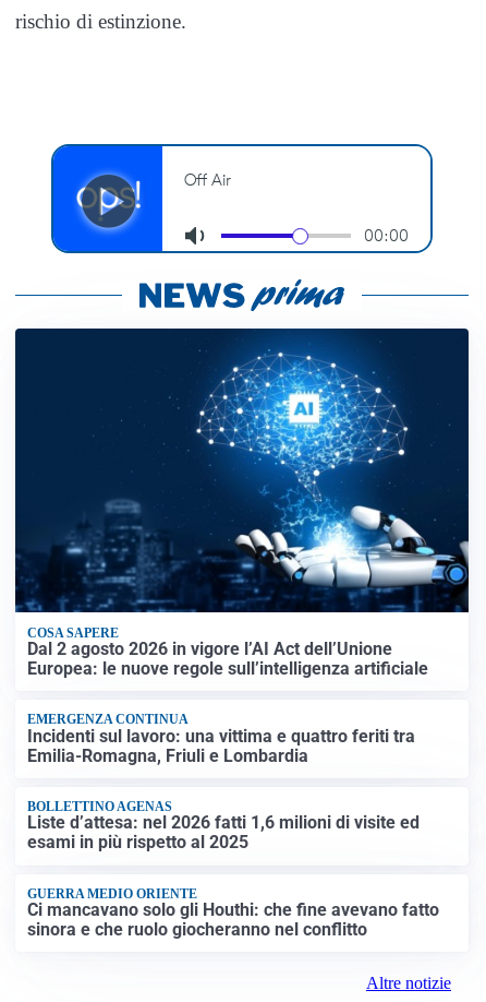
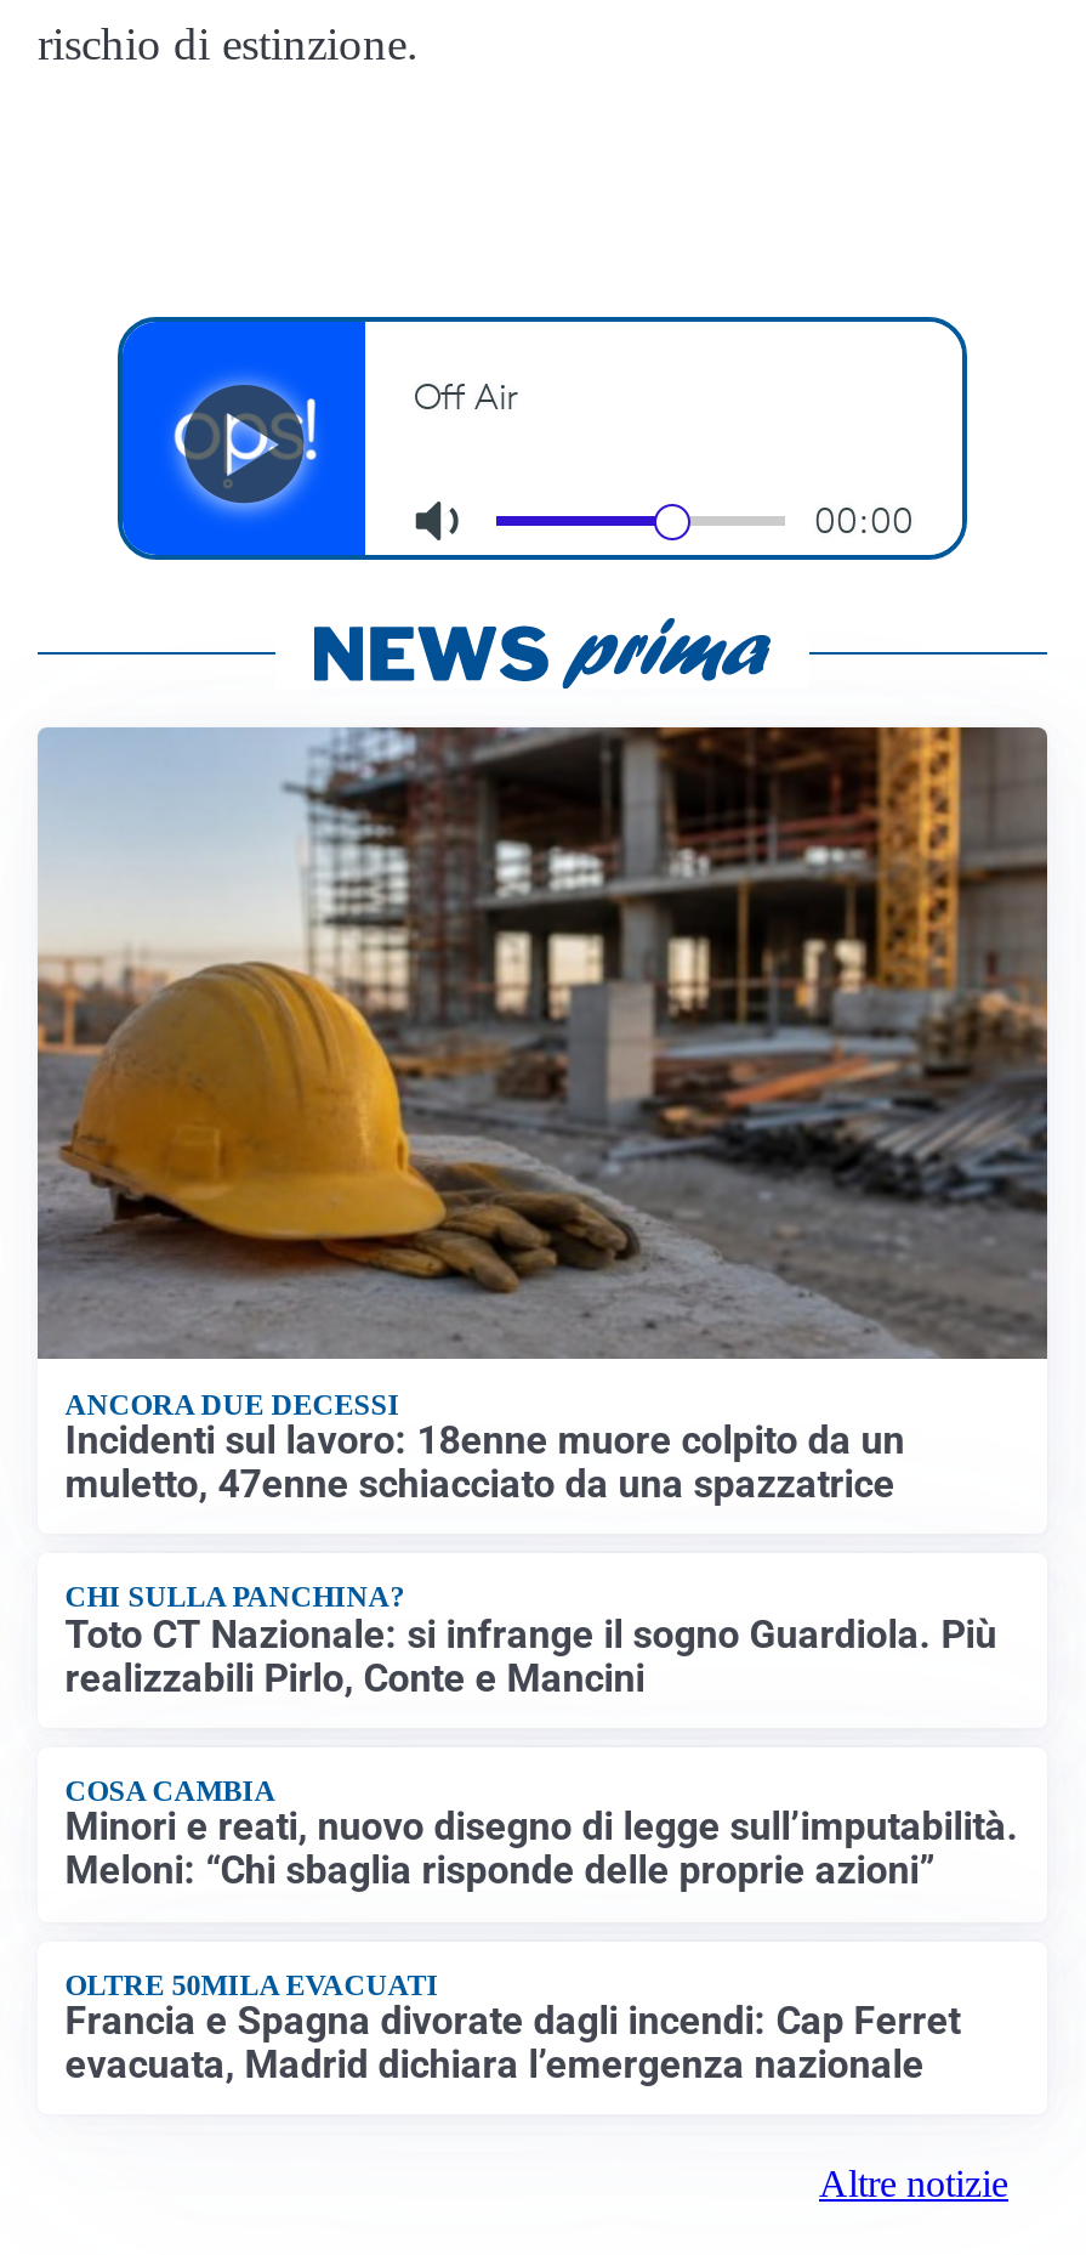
- [image]
- COSA SAPERE
- Dal 2 agosto 2026 in vigore l’AI Act dell’Unione
- Europea: le nuove regole sull’intelligenza artificiale
+ [image]
+ ANCORA DUE DECESSI
+ Incidenti sul lavoro: 18enne muore colpito da un
+ muletto, 47enne schiacciato da una spazzatrice

- EMERGENZA CONTINUA
- Incidenti sul lavoro: una vittima e quattro feriti tra
- Emilia-Romagna, Friuli e Lombardia
+ CHI SULLA PANCHINA?
+ Toto CT Nazionale: si infrange il sogno Guardiola. Più
+ realizzabili Pirlo, Conte e Mancini

- BOLLETTINO AGENAS
- Liste d’attesa: nel 2026 fatti 1,6 milioni di visite ed
- esami in più rispetto al 2025
+ COSA CAMBIA
+ Minori e reati, nuovo disegno di legge sull’imputabilità.
+ Meloni: “Chi sbaglia risponde delle proprie azioni”

- GUERRA MEDIO ORIENTE
- Ci mancavano solo gli Houthi: che fine avevano fatto
- sinora e che ruolo giocheranno nel conflitto
+ OLTRE 50MILA EVACUATI
+ Francia e Spagna divorate dagli incendi: Cap Ferret
+ evacuata, Madrid dichiara l’emergenza nazionale
